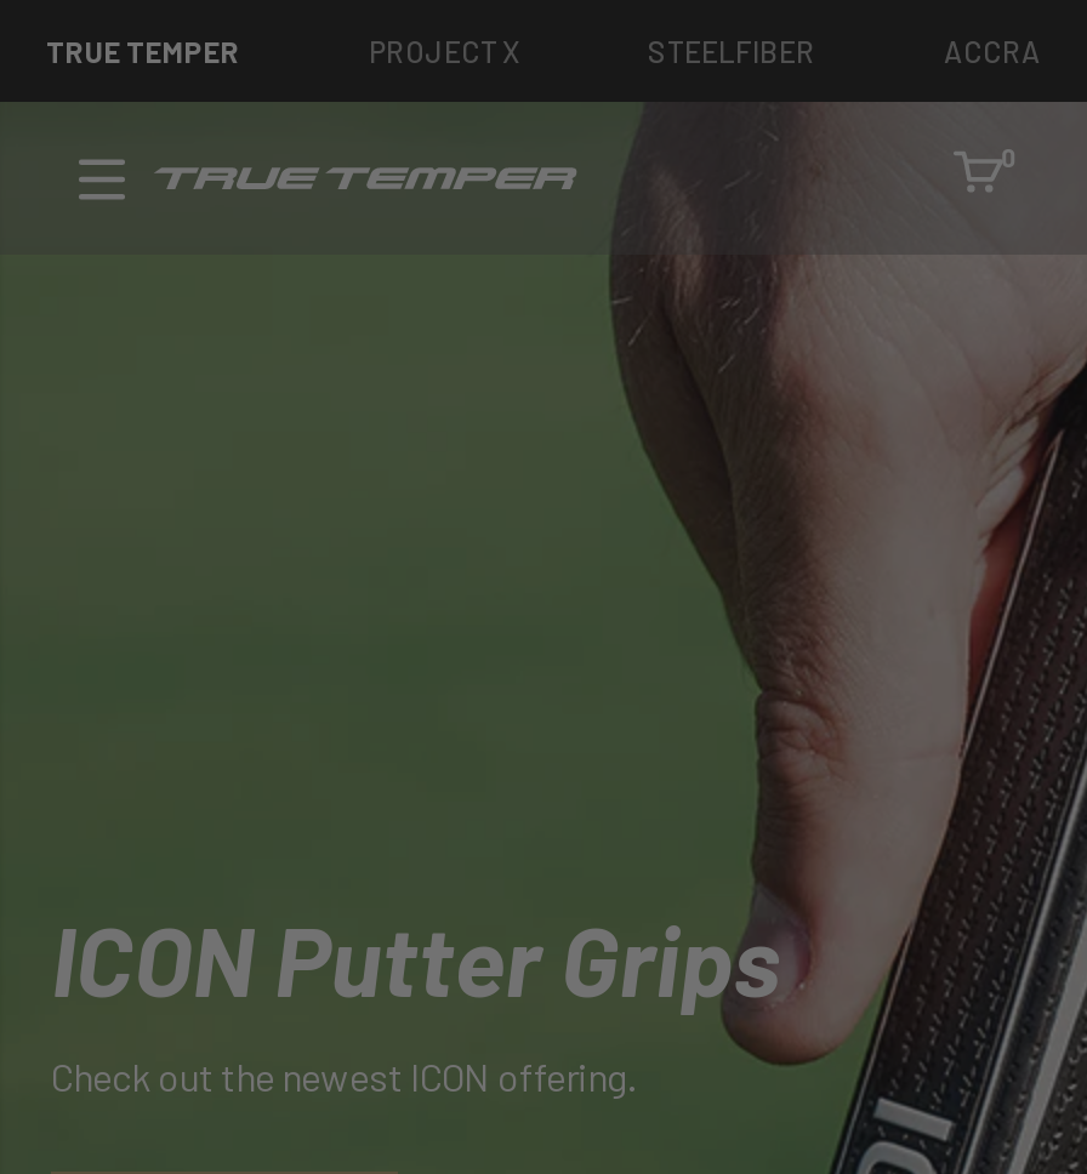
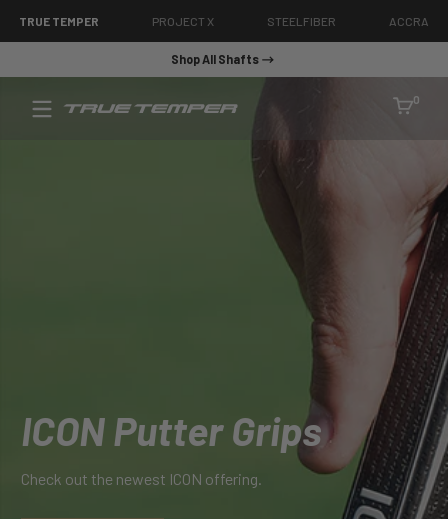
+ Shop All Shafts
